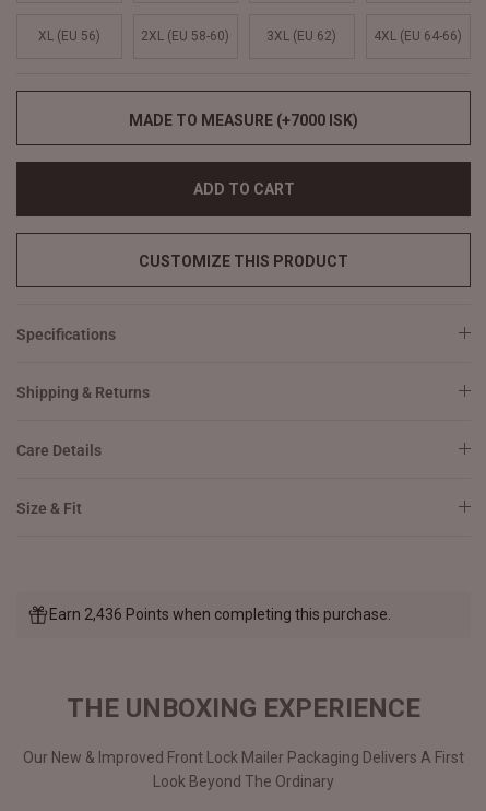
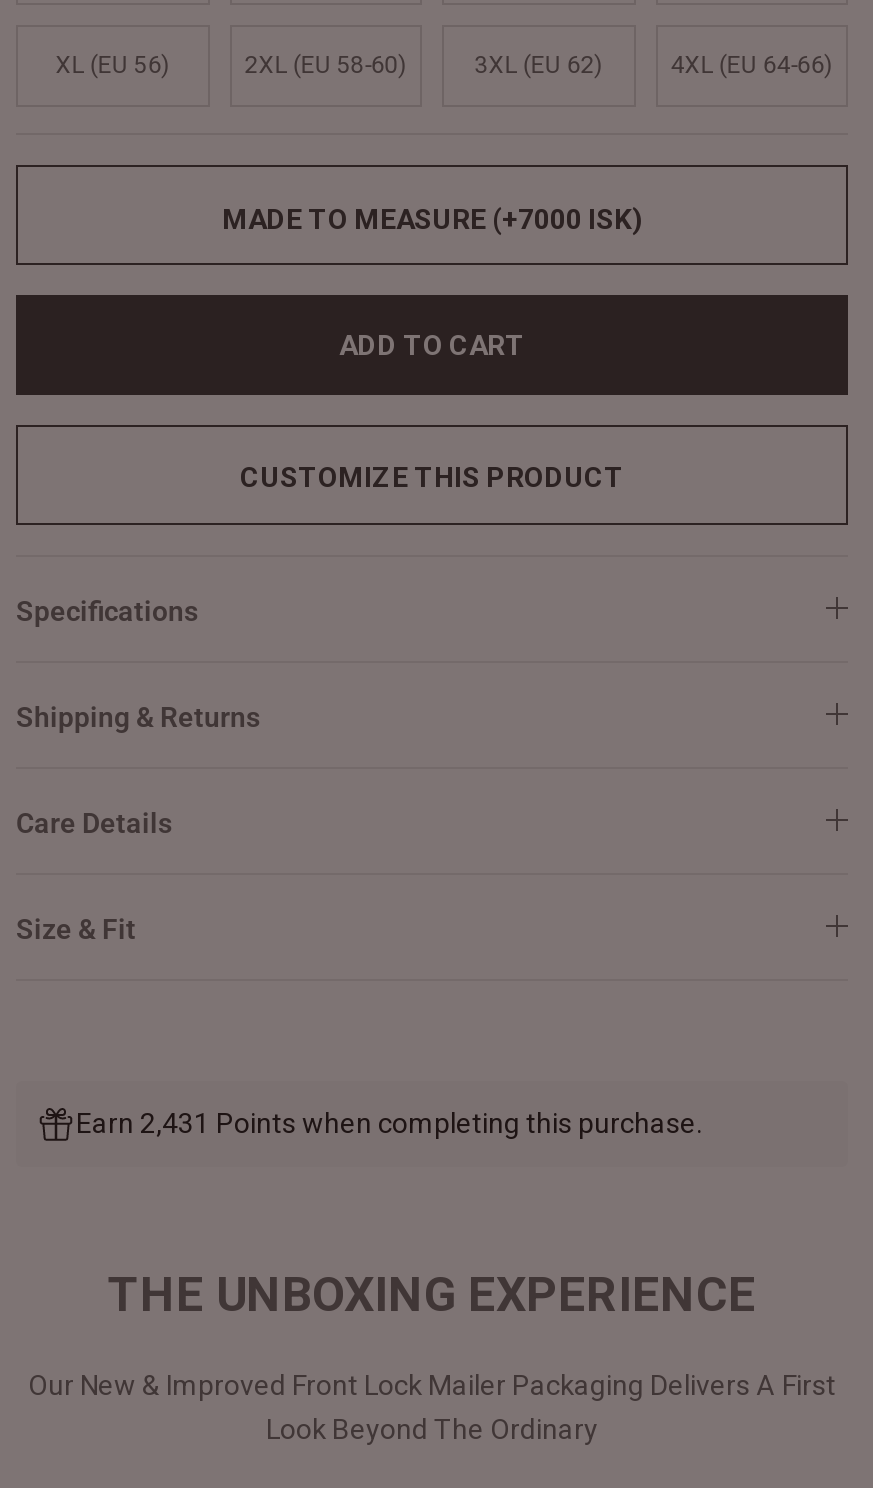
- Earn 2,436 Points when completing this purchase.
+ Earn 2,431 Points when completing this purchase.
